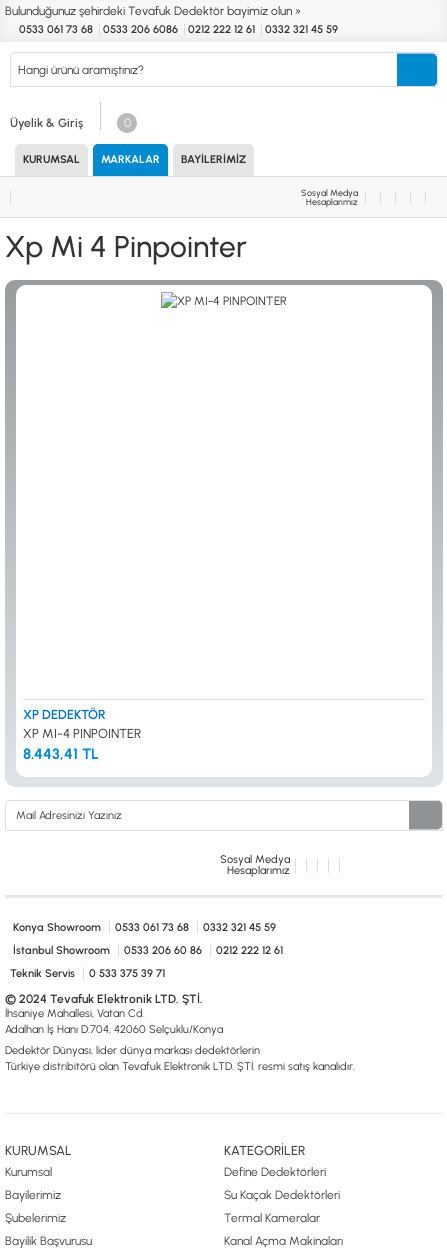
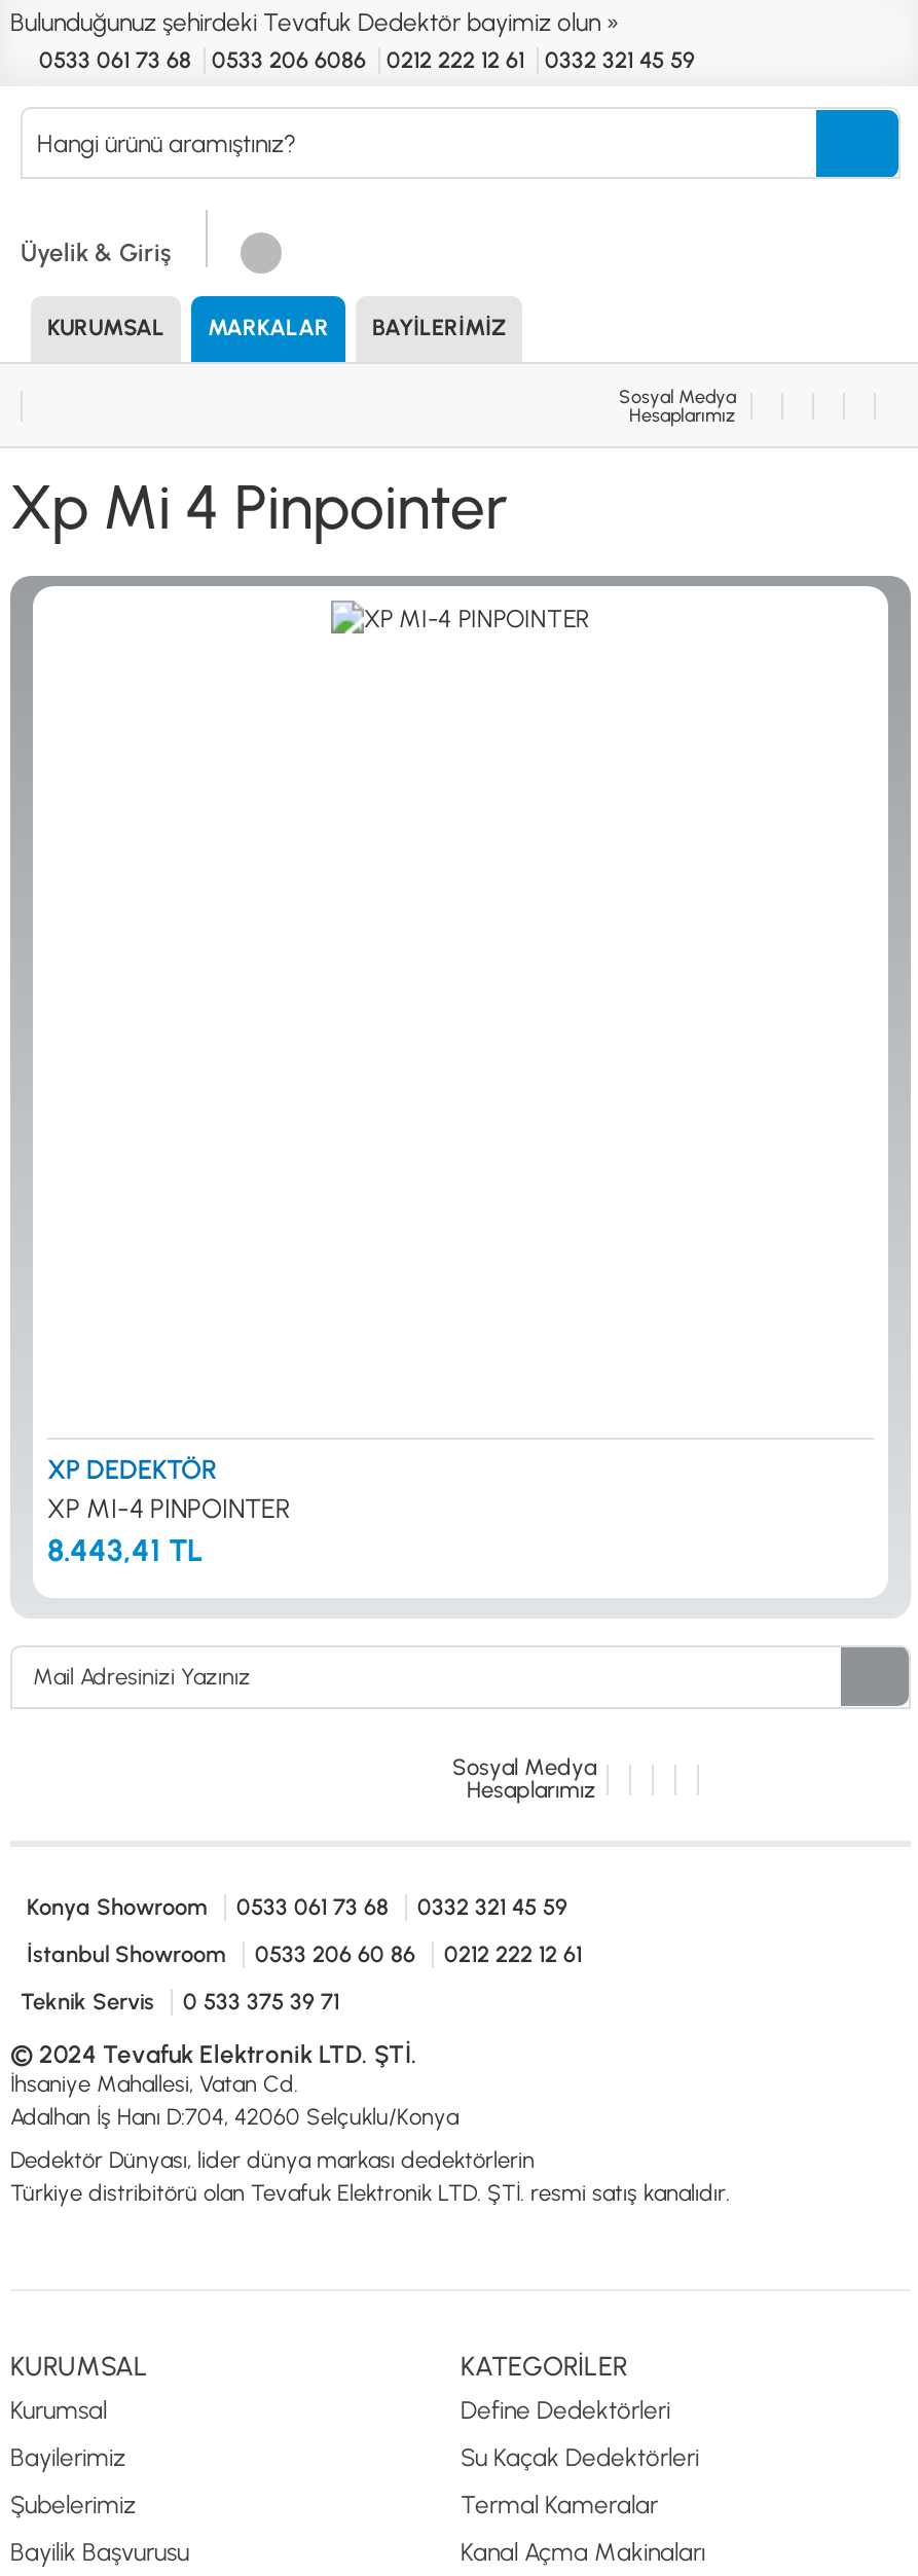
- 0
